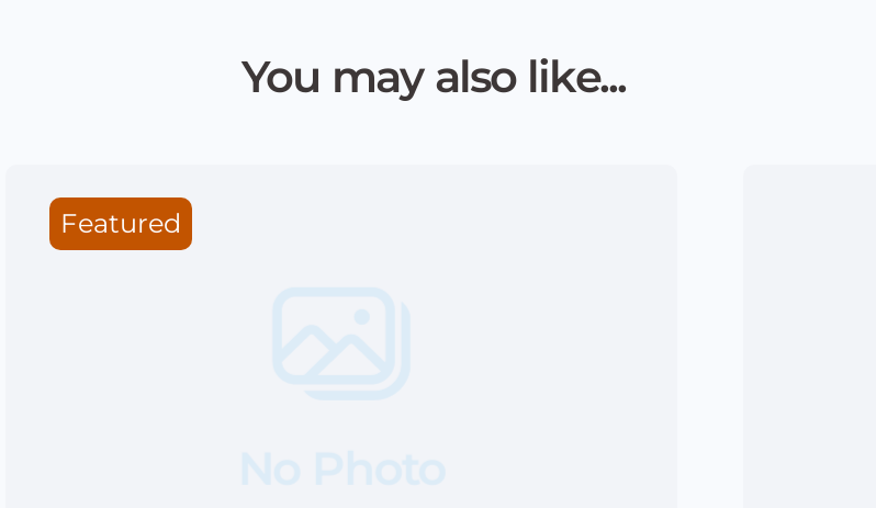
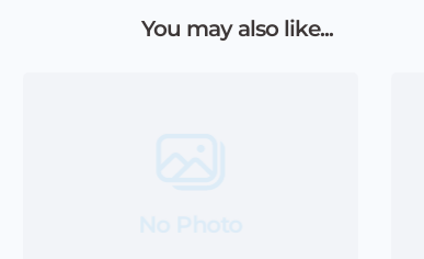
- Featured
